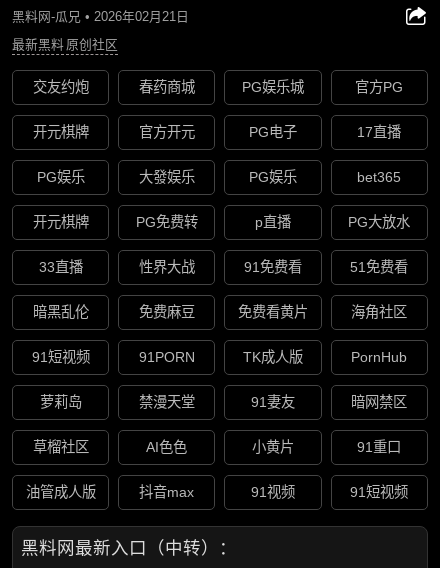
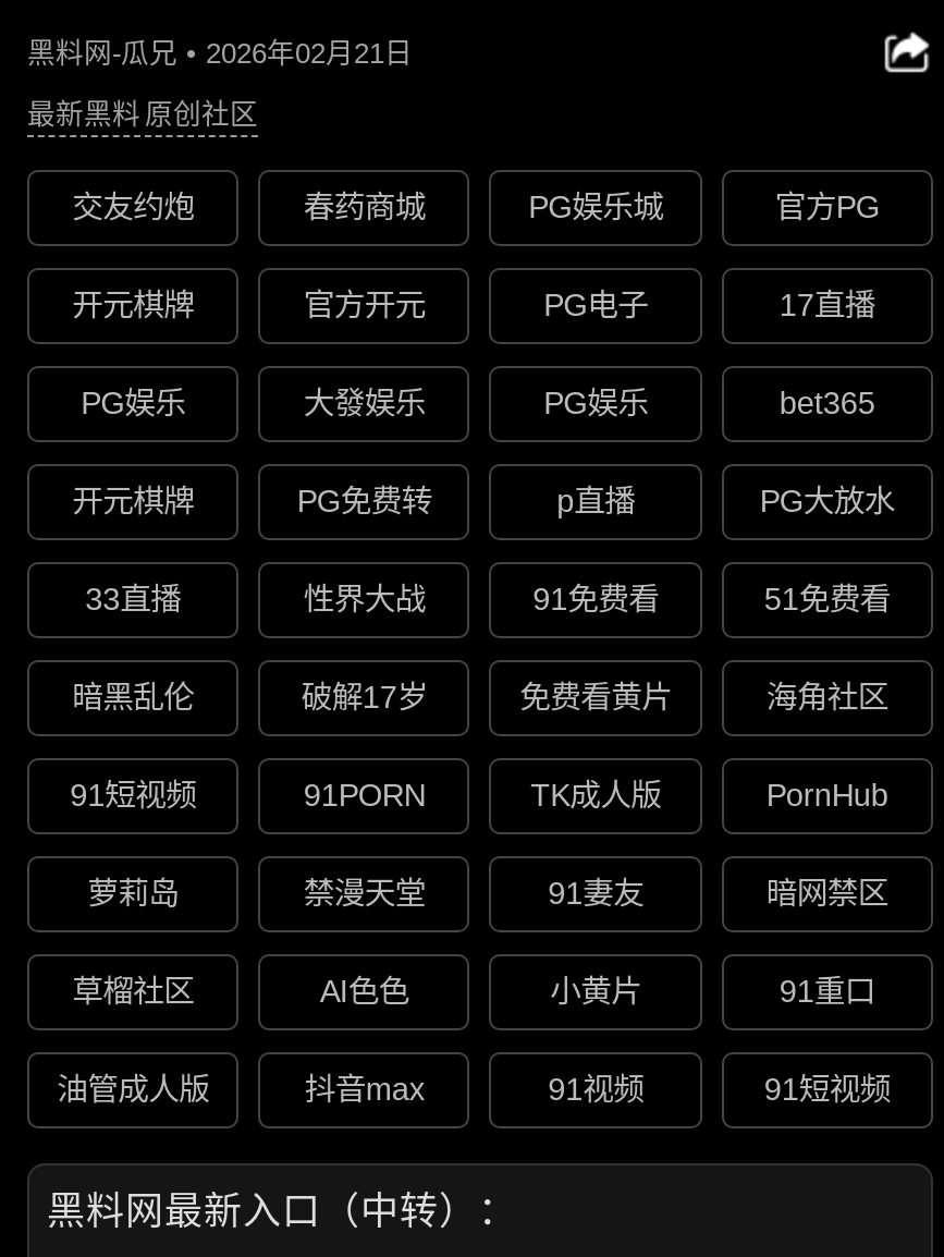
- 免费麻豆
+ 破解17岁
